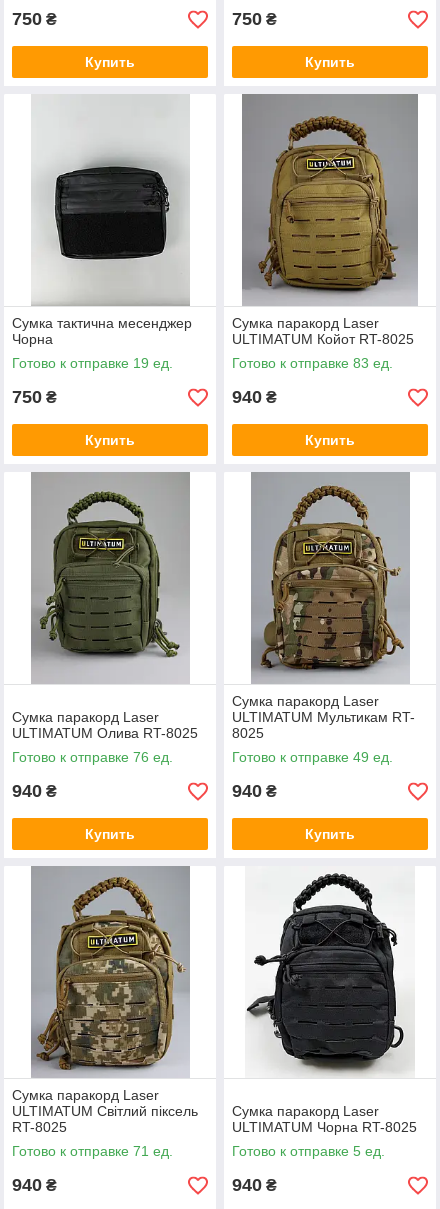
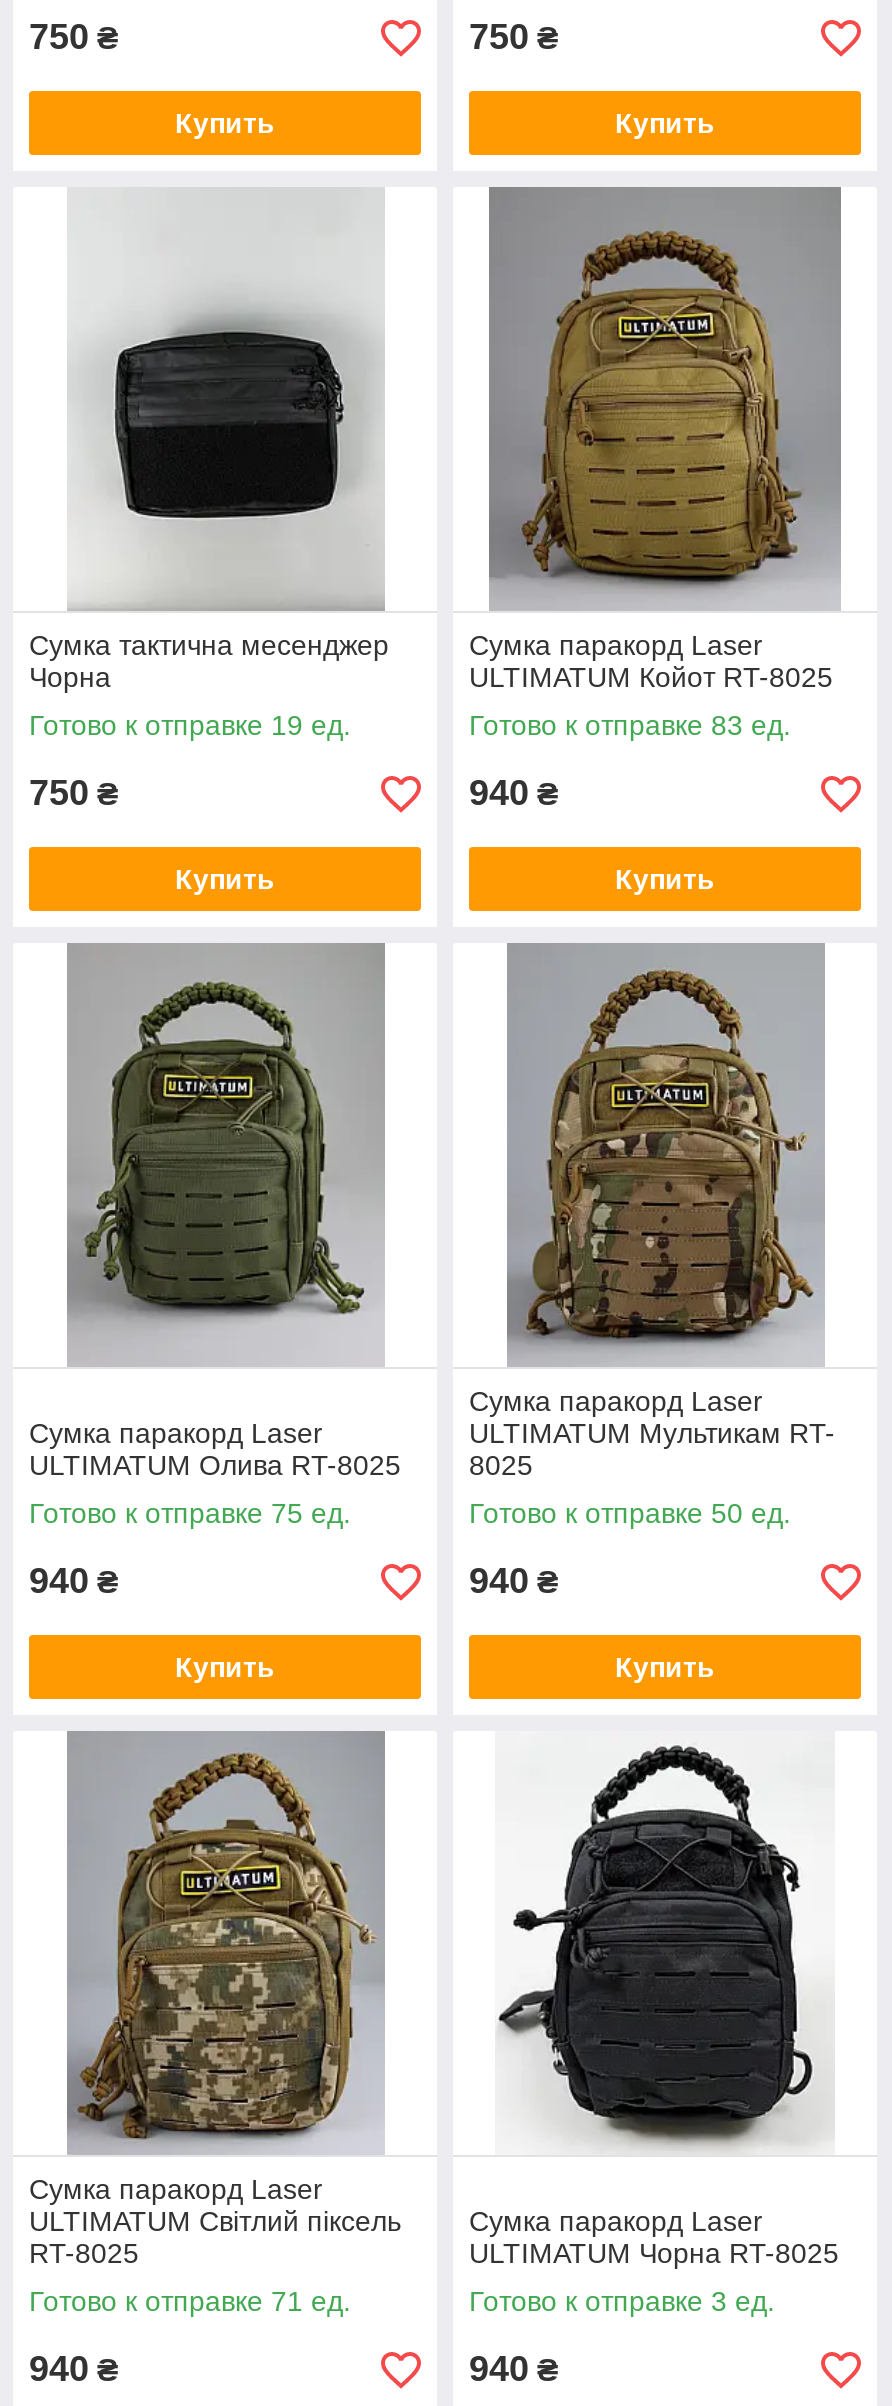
- Готово к отправке 76 ед.
+ Готово к отправке 75 ед.

- Готово к отправке 49 ед.
+ Готово к отправке 50 ед.

- Готово к отправке 5 ед.
+ Готово к отправке 3 ед.
